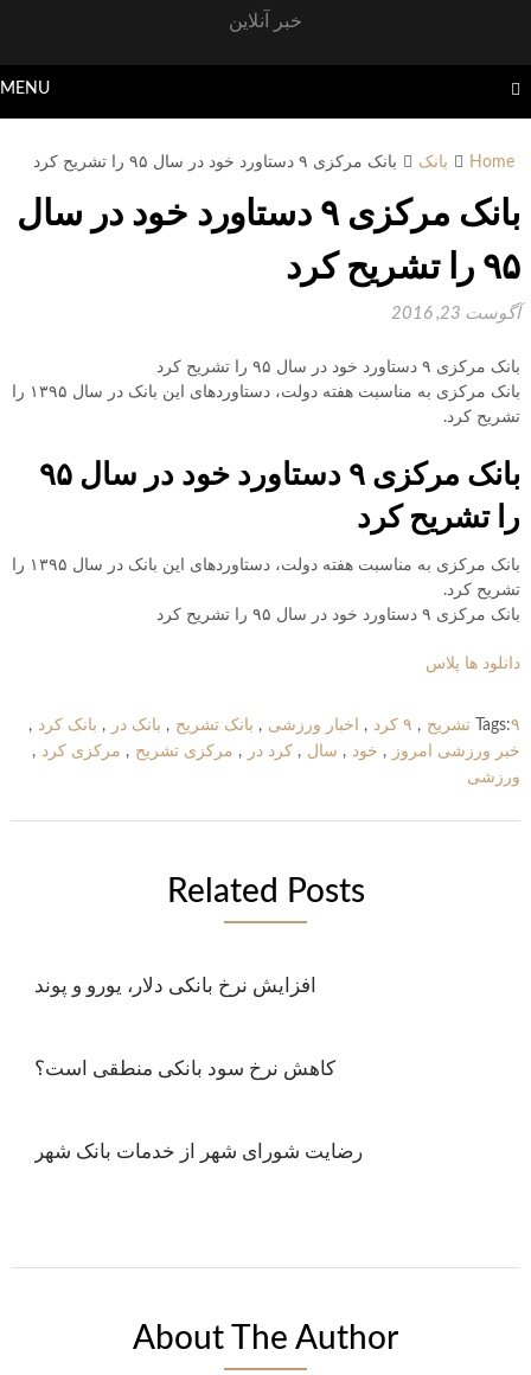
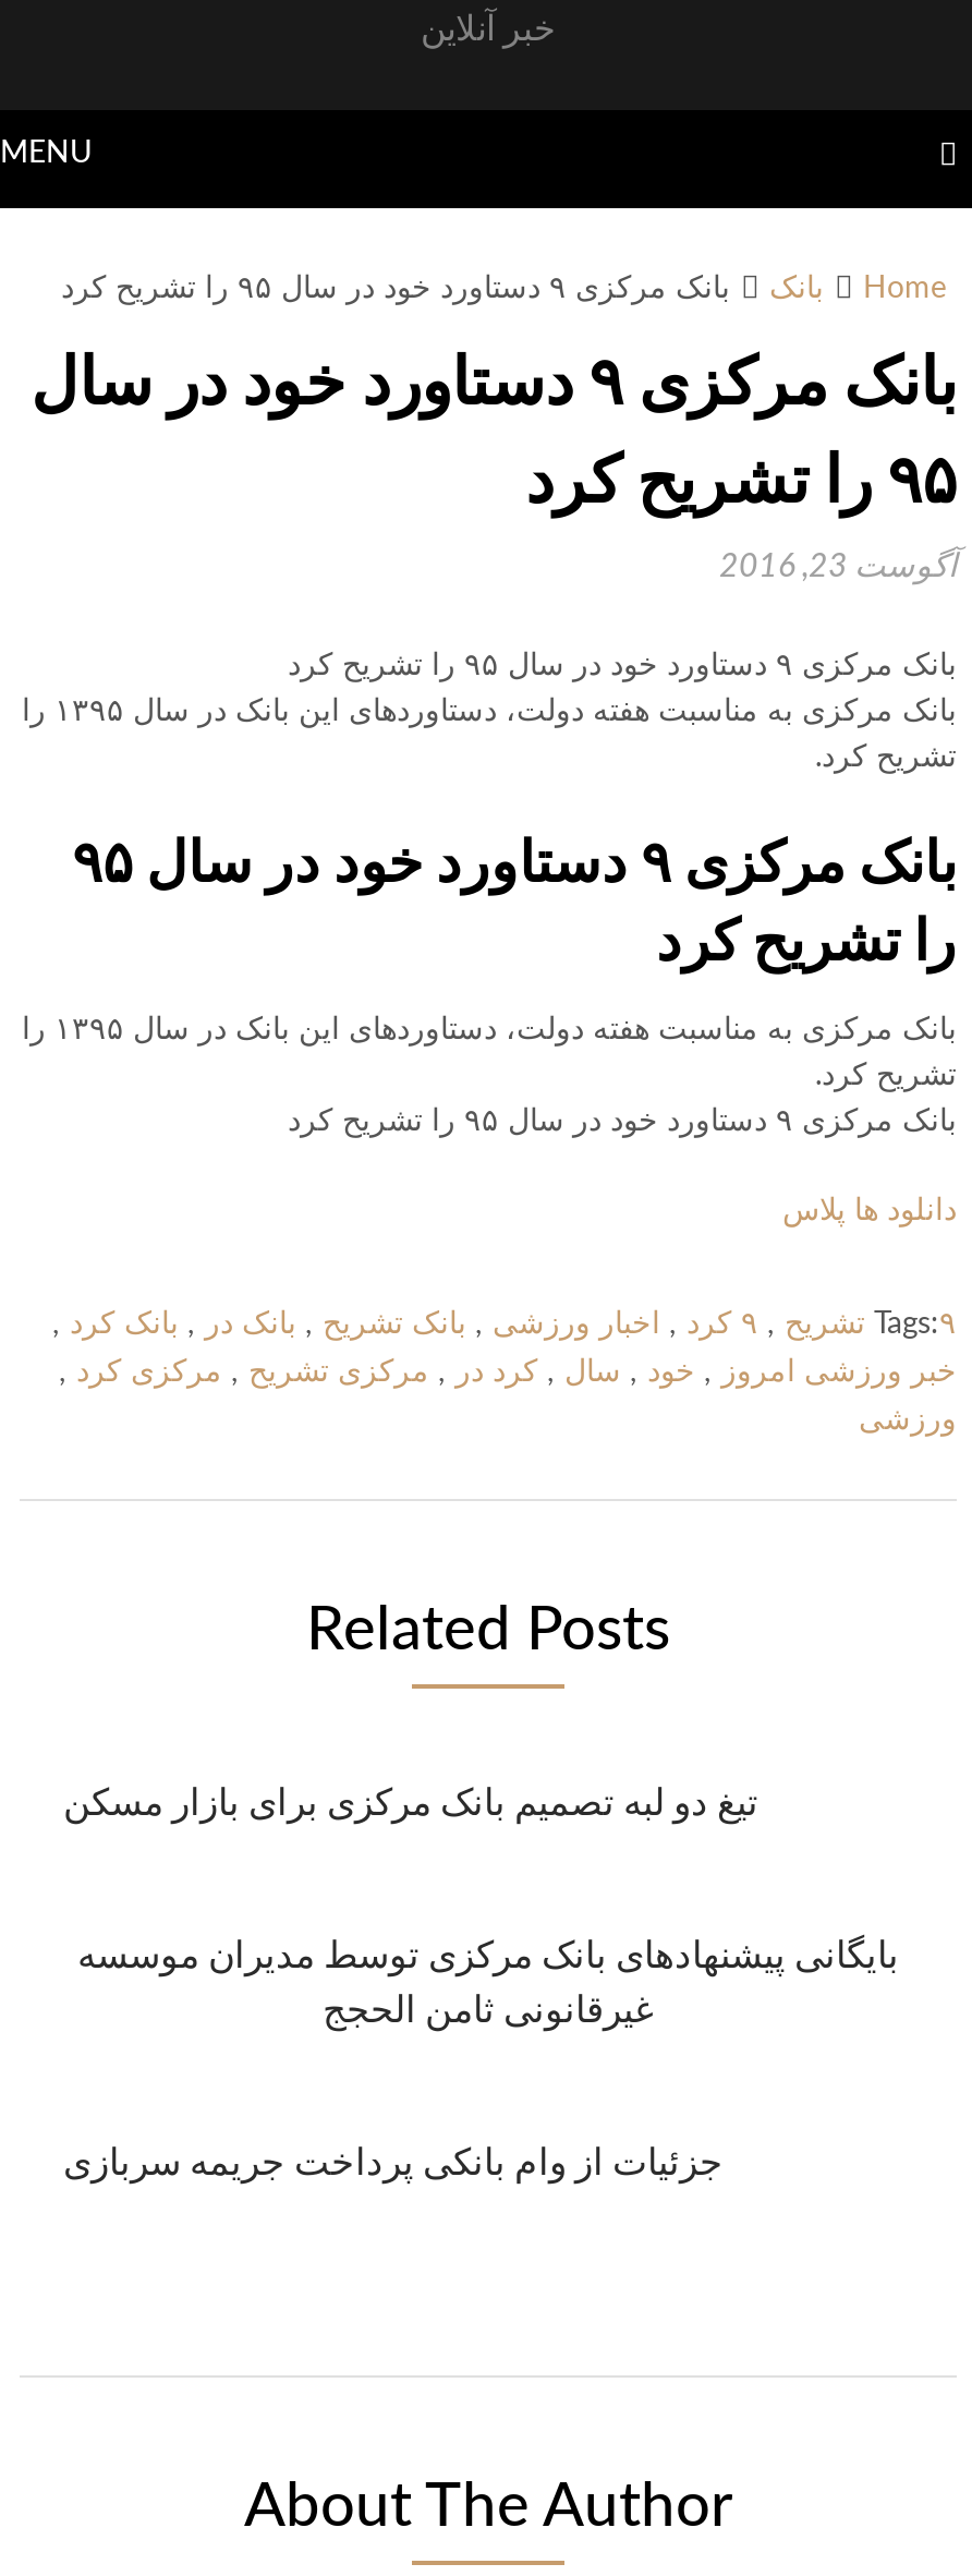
- افزایش نرخ بانکی دلار، یورو و پوند
+ تیغ دو لبه تصمیم بانک مرکزی برای بازار مسکن

- کاهش نرخ سود بانکی منطقی است؟
+ بایگانی پیشنهادهای بانک مرکزی توسط مدیران موسسه
+ غیرقانونی ثامن الحجج

- رضایت شورای شهر از خدمات بانک شهر
+ جزئیات از وام بانکی پرداخت جریمه سربازی
